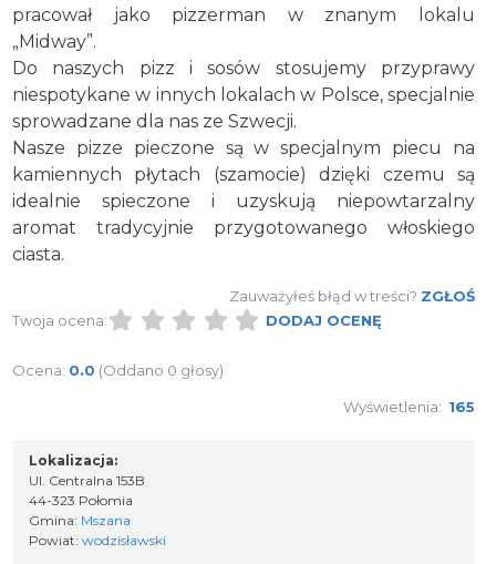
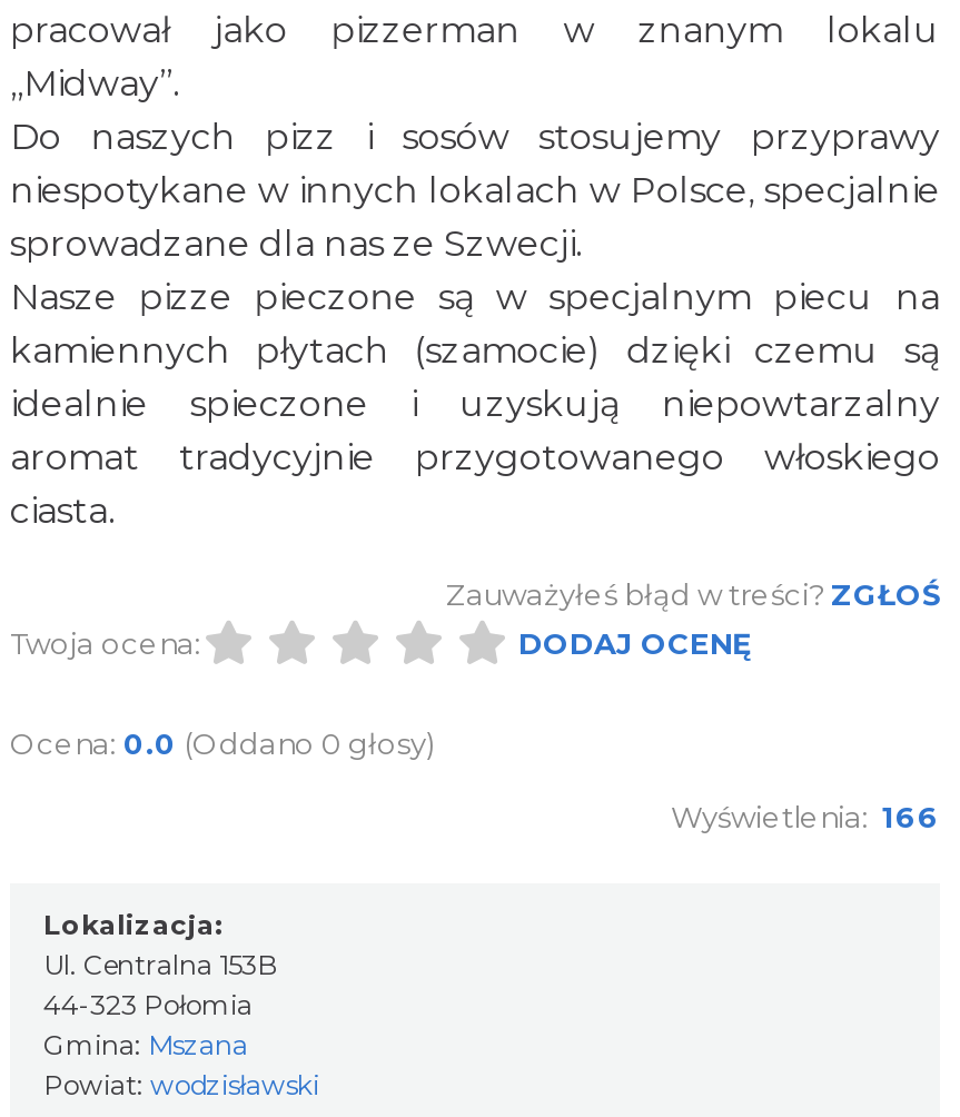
- Wyświetlenia: 165
+ Wyświetlenia: 166
